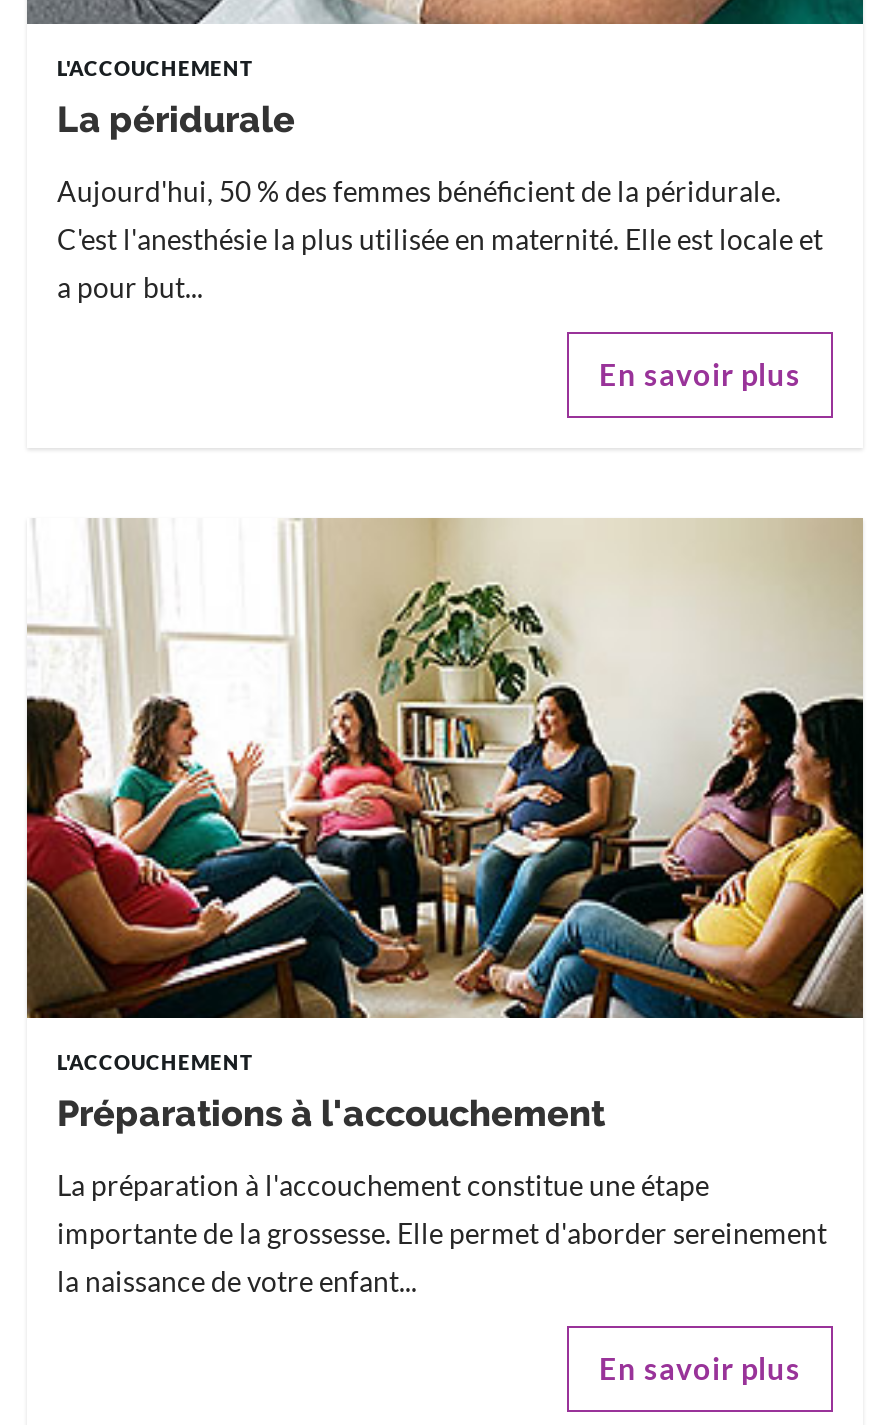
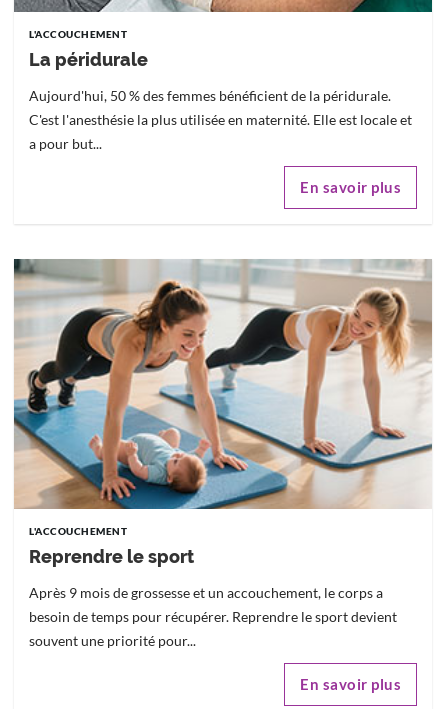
- [image]
- Préparations à l'accouchement
+ [image]
+ Reprendre le sport

- La préparation à l'accouchement constitue une étape
- importante de la grossesse. Elle permet d'aborder sereinement
- la naissance de votre enfant...
+ Après 9 mois de grossesse et un accouchement, le corps a
+ besoin de temps pour récupérer. Reprendre le sport devient
+ souvent une priorité pour...
